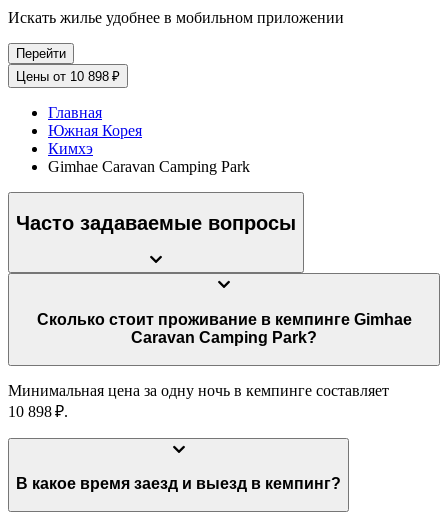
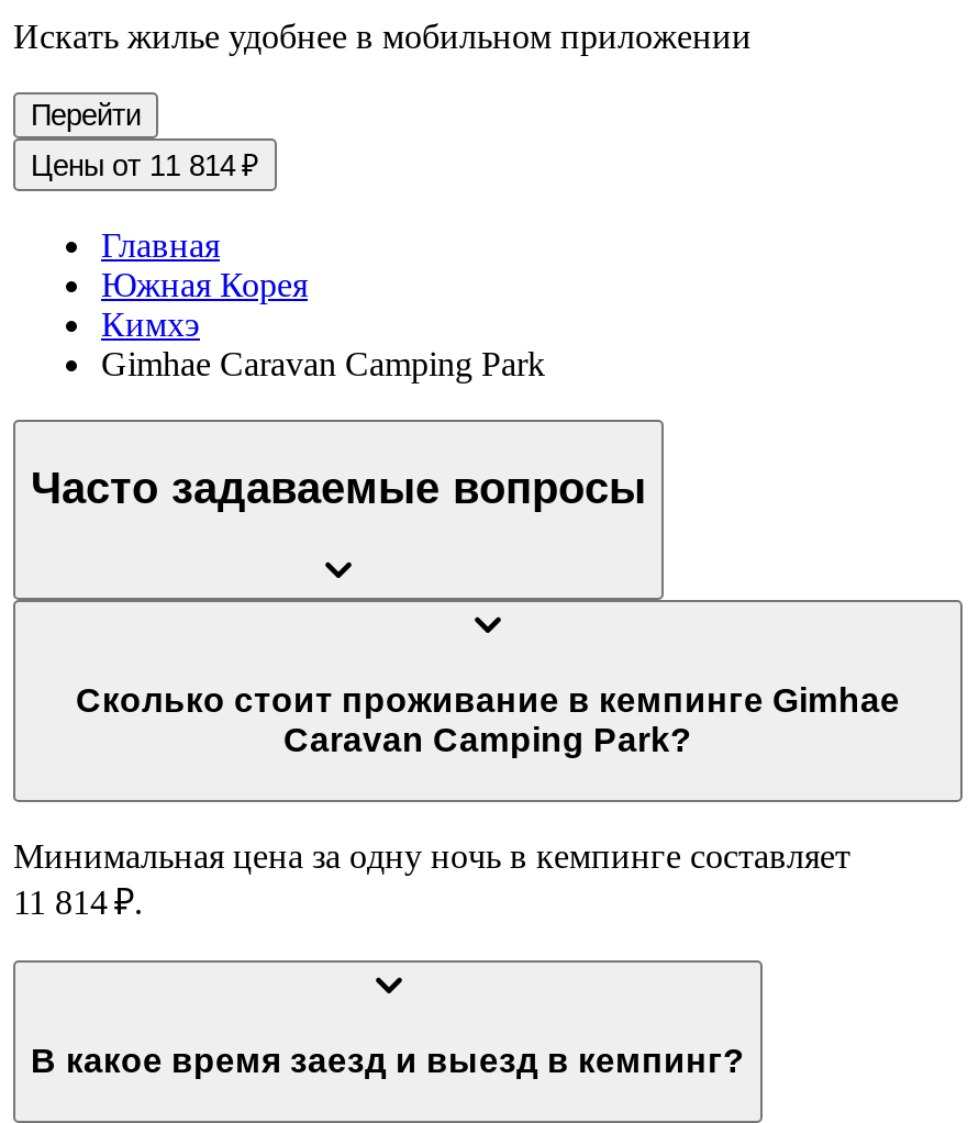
- Цены от 10 898 ₽
+ Цены от 11 814 ₽

- 10 898 ₽.
+ 11 814 ₽.
